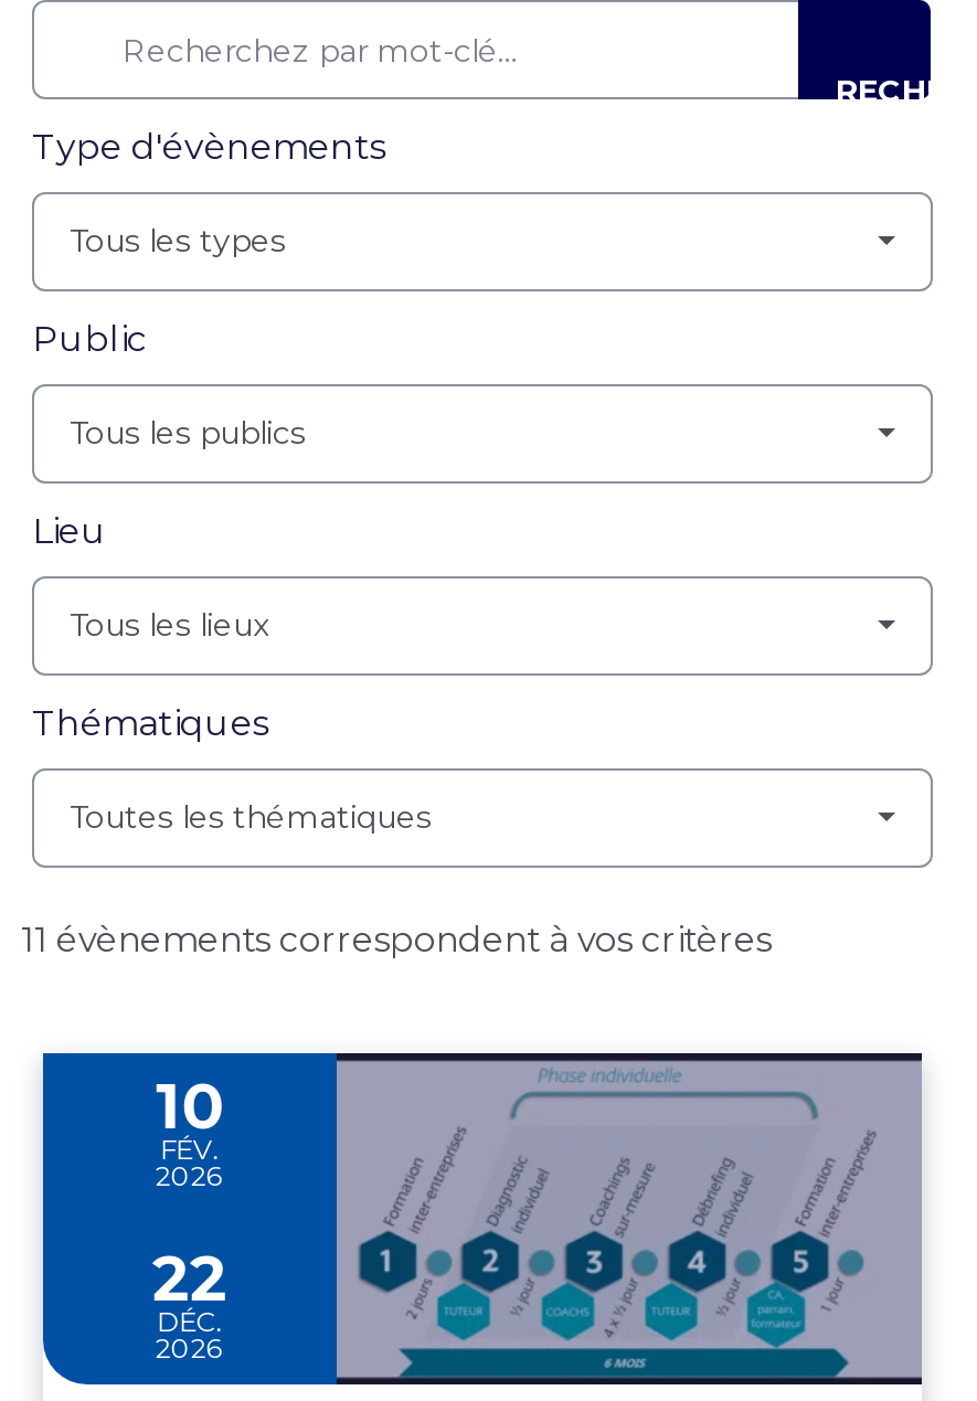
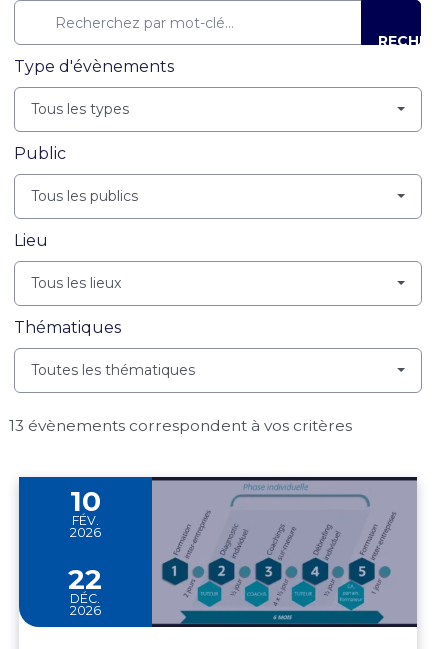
- 11 évènements correspondent à vos critères
+ 13 évènements correspondent à vos critères
